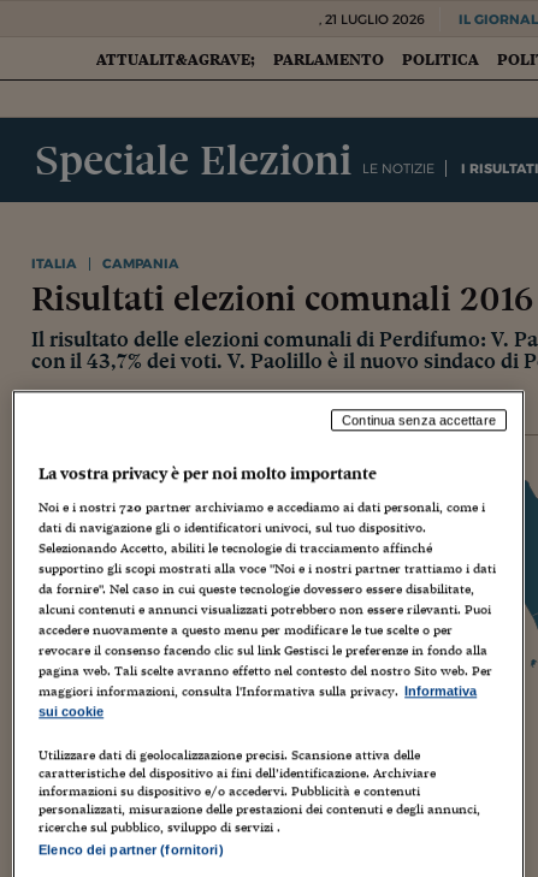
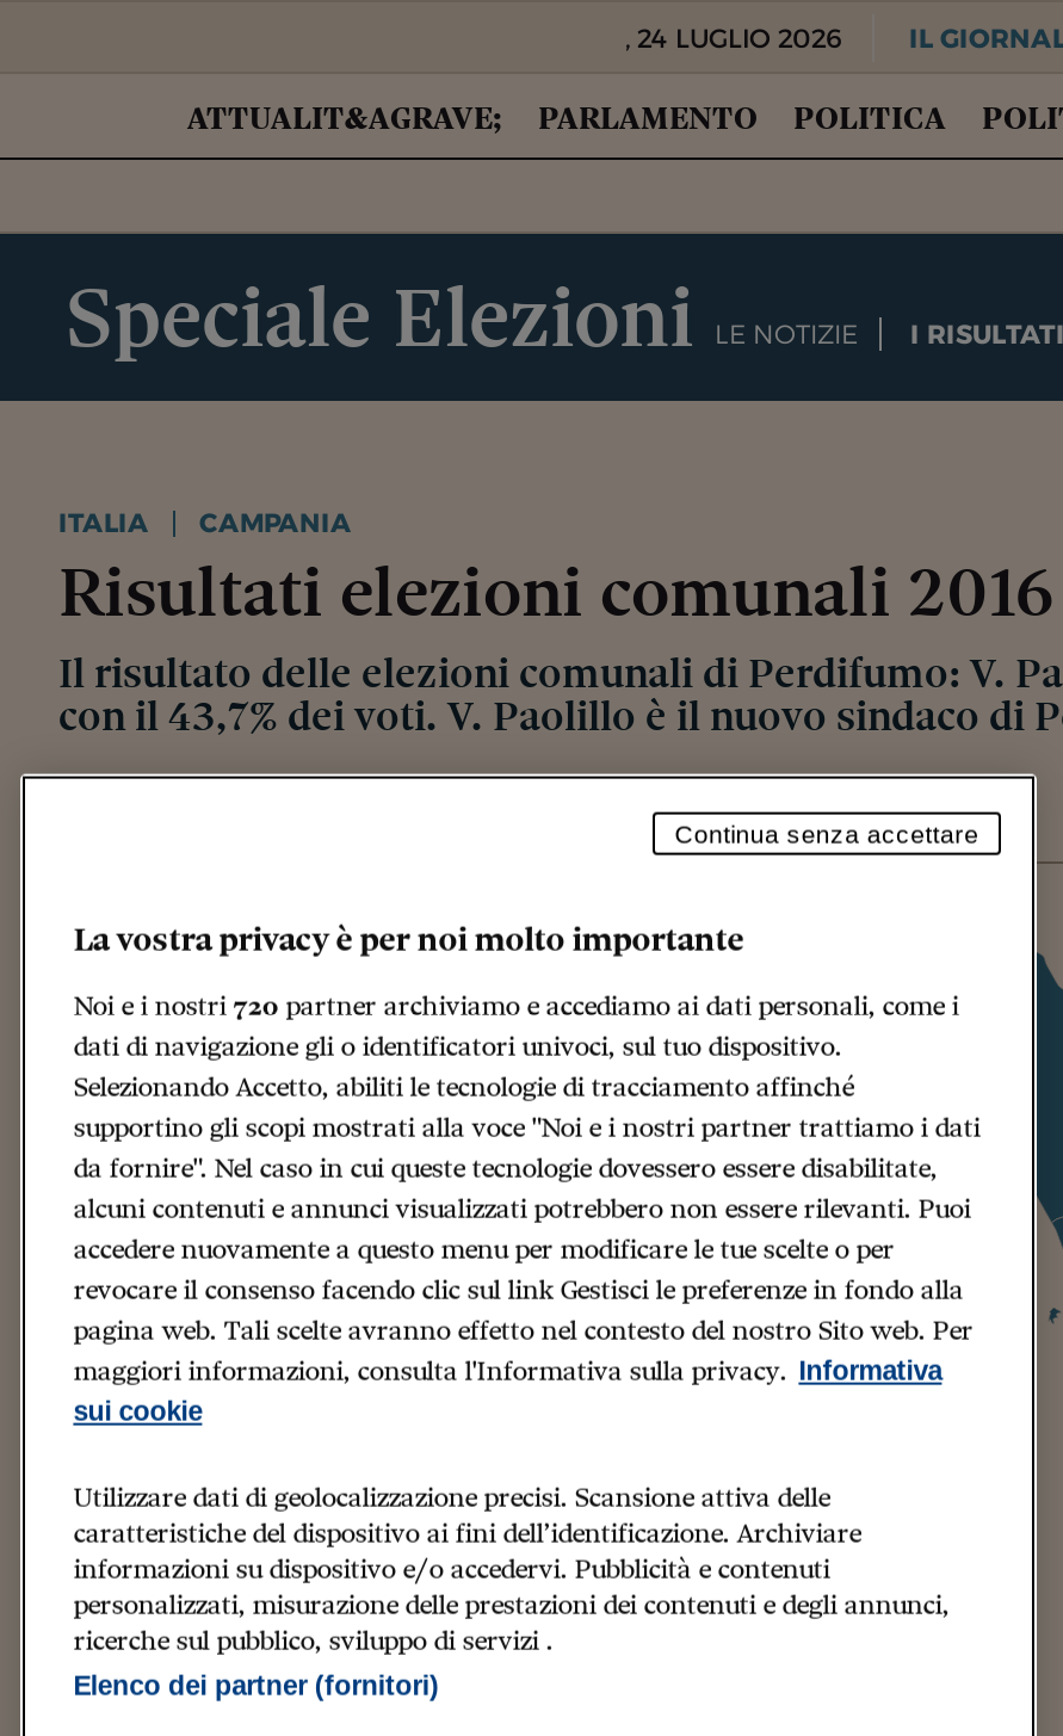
- , 21 LUGLIO 2026
+ , 24 LUGLIO 2026
